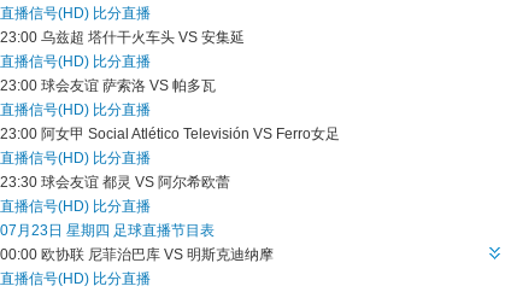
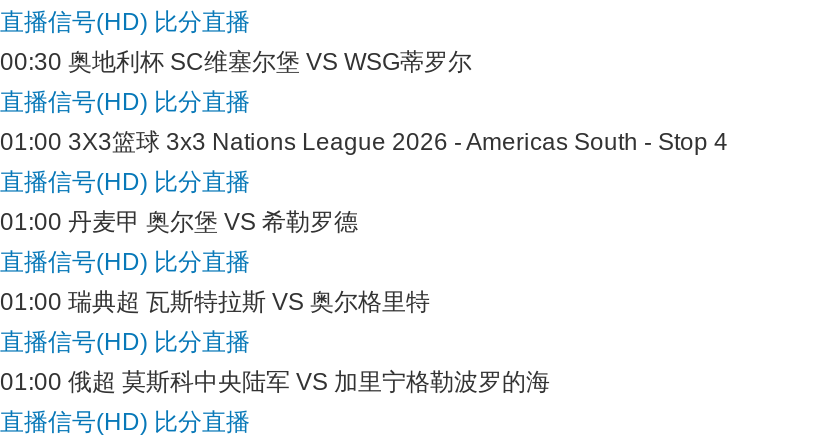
- 23:00 乌兹超塔什干火车头 VS 安集延
+ 00:30 奥地利杯SC维塞尔堡 VS WSG蒂罗尔

- 23:00 球会友谊萨索洛 VS 帕多瓦
+ 01:00 3X3篮球3x3 Nations League 2026 - Americas South - Stop 4

- 23:00 阿女甲Social Atlético Televisión VS Ferro女足
+ 01:00 丹麦甲奥尔堡 VS 希勒罗德

- 23:30 球会友谊都灵 VS 阿尔希欧蕾
+ 01:00 瑞典超瓦斯特拉斯 VS 奥尔格里特

- 07月23日 星期四 足球直播节目表
- 00:00 欧协联尼菲治巴库 VS 明斯克迪纳摩
+ 01:00 俄超莫斯科中央陆军 VS 加里宁格勒波罗的海
